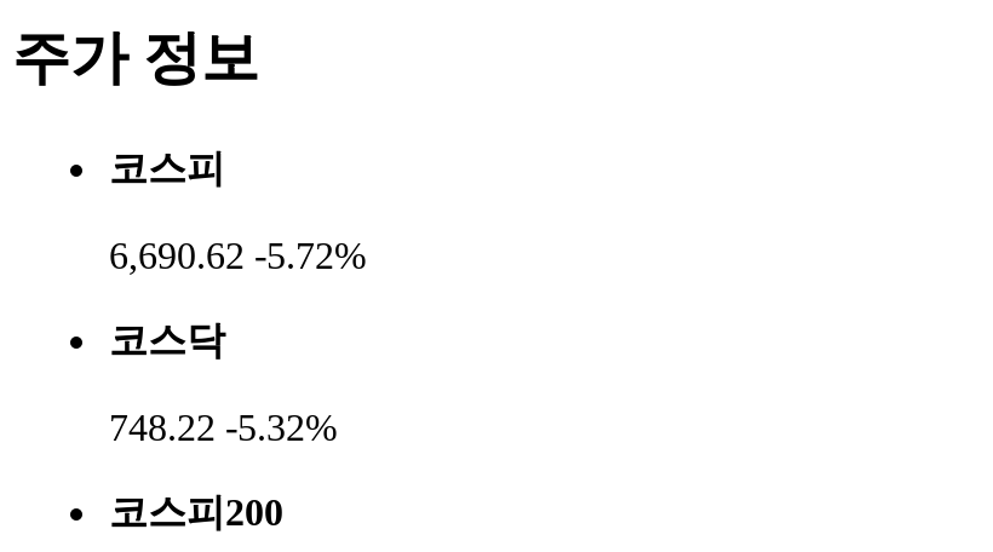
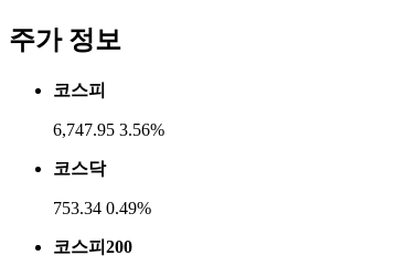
- 6,690.62 -5.72%
+ 6,747.95 3.56%

- 748.22 -5.32%
+ 753.34 0.49%
